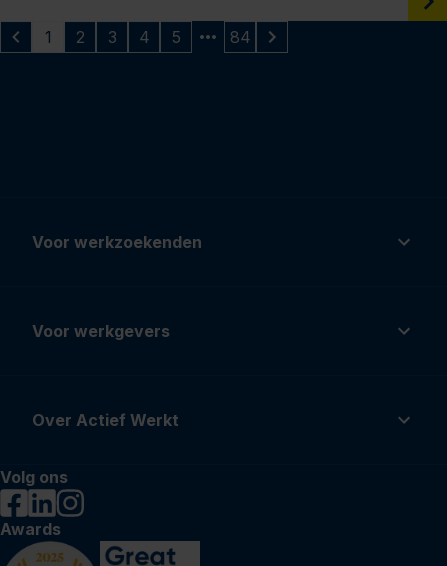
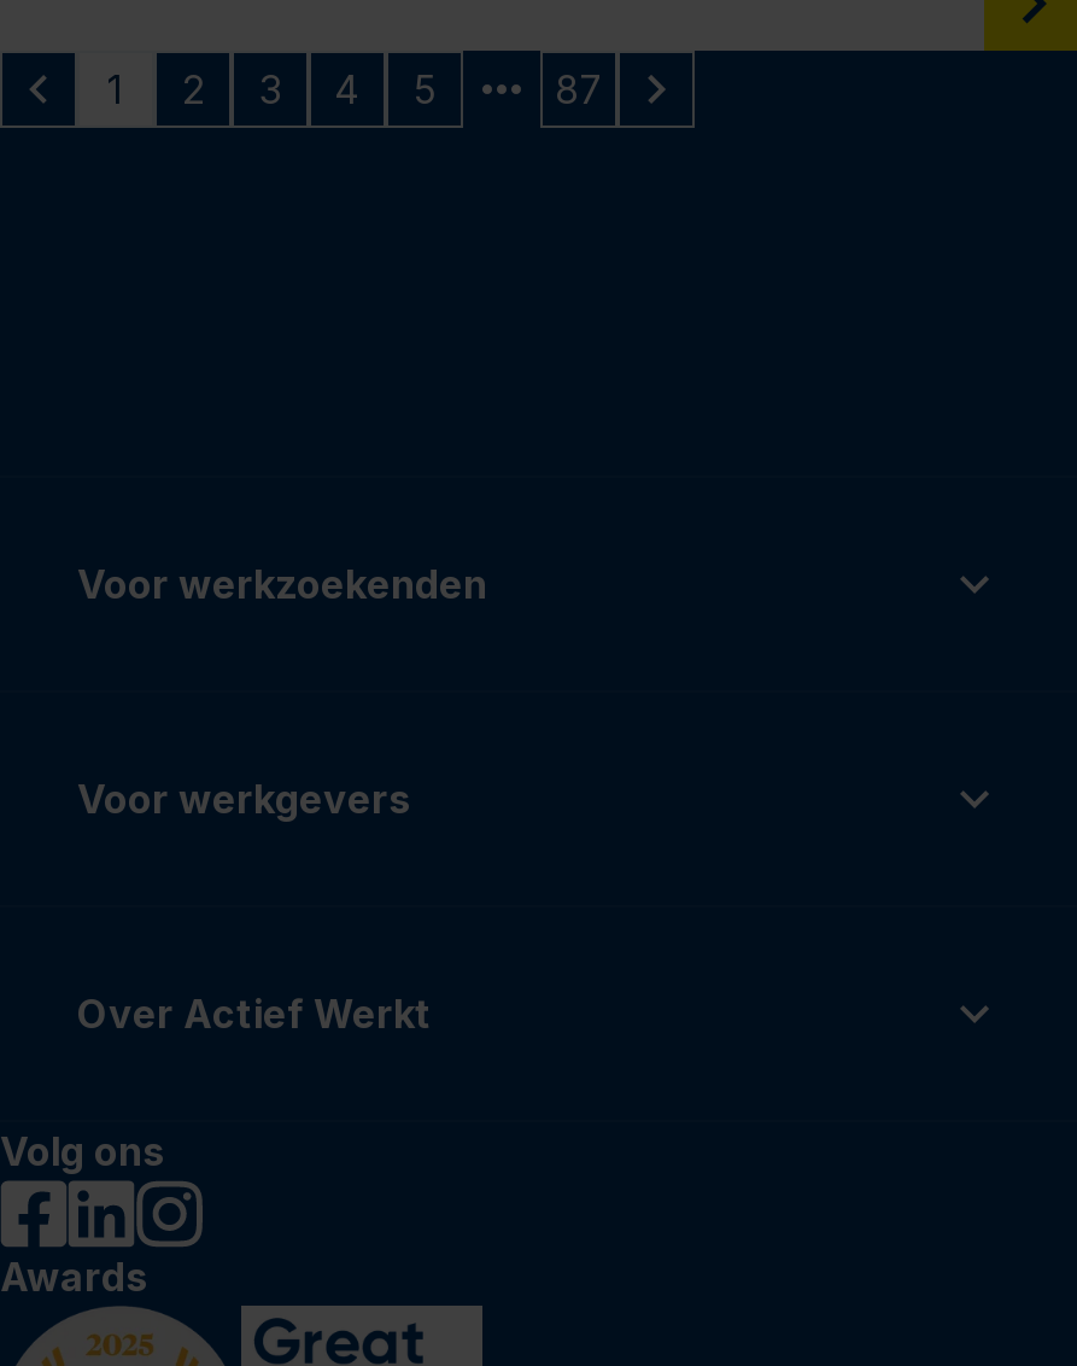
- 84
+ 87
